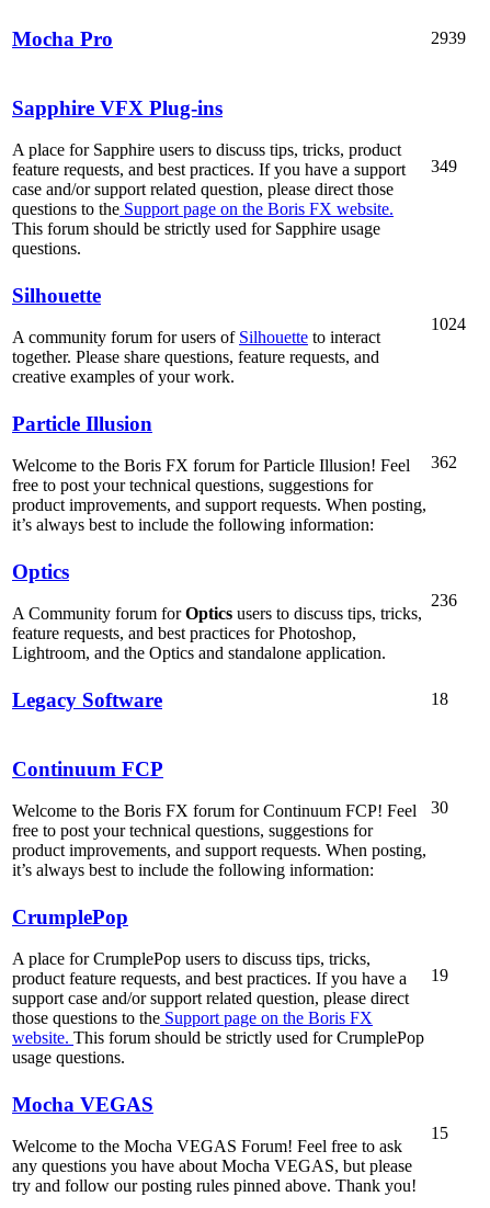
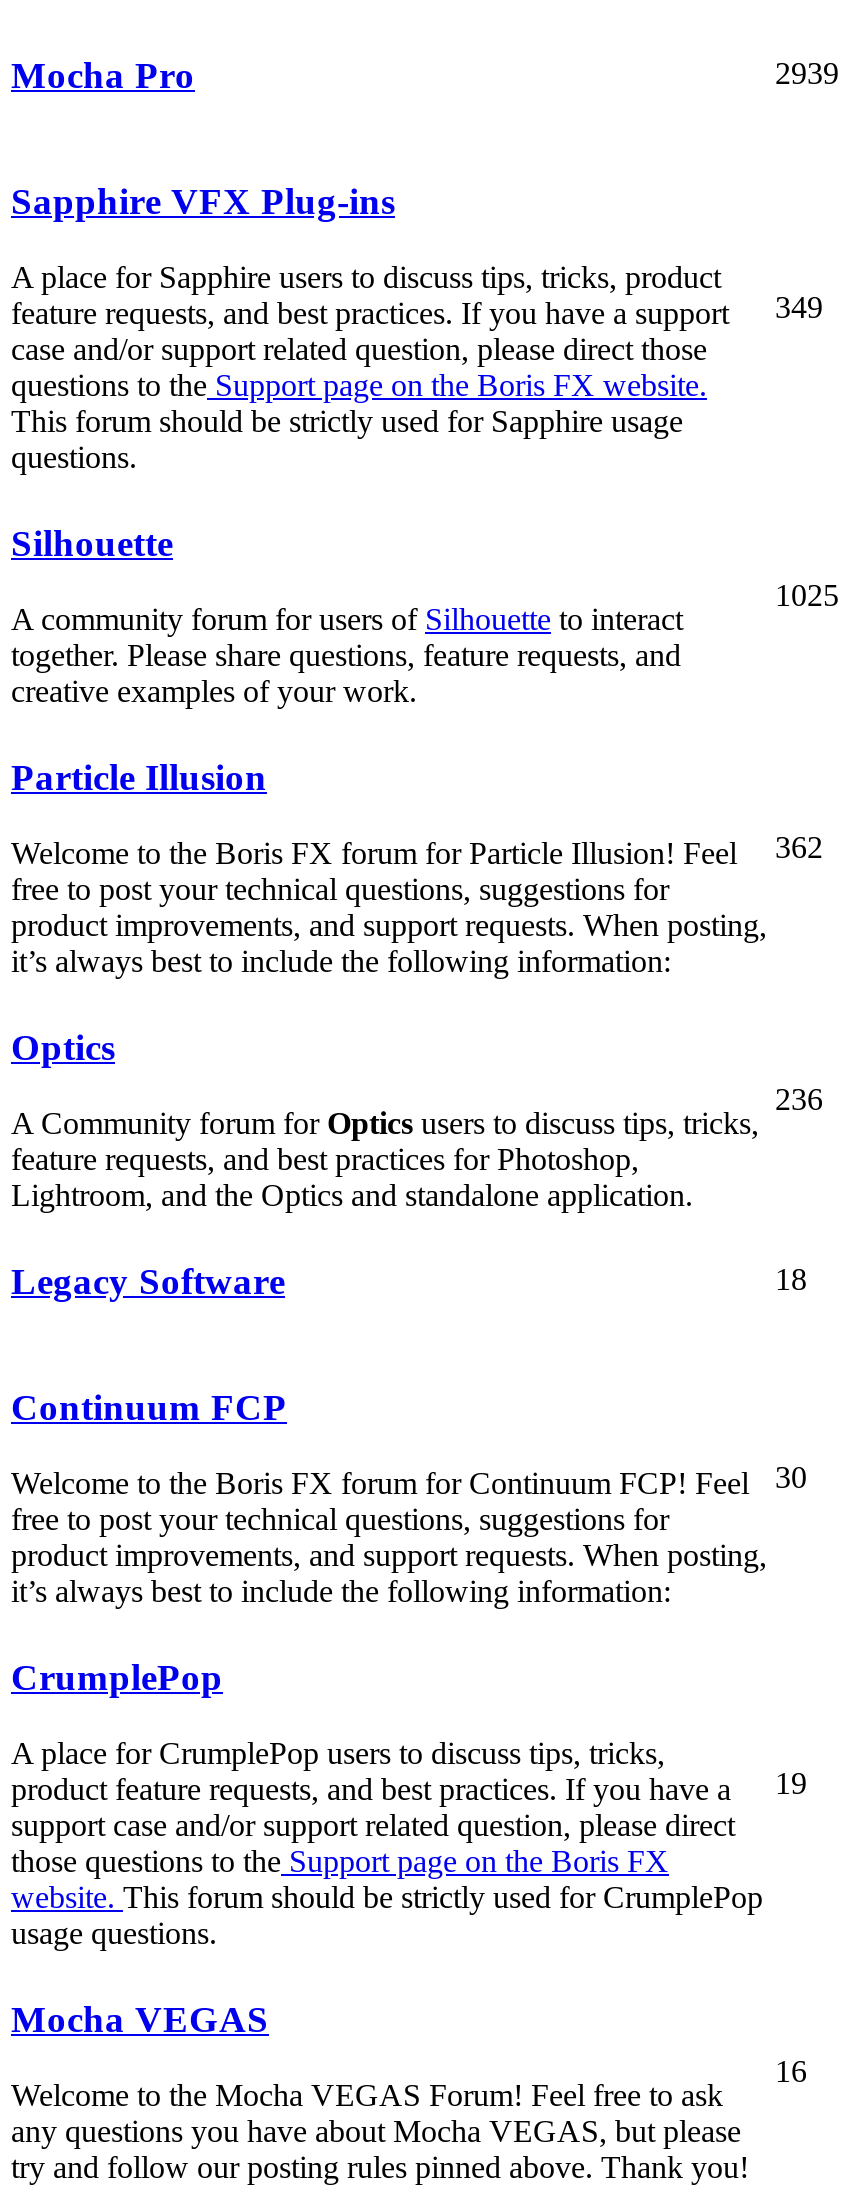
- 1024
+ 1025

- 15
+ 16
